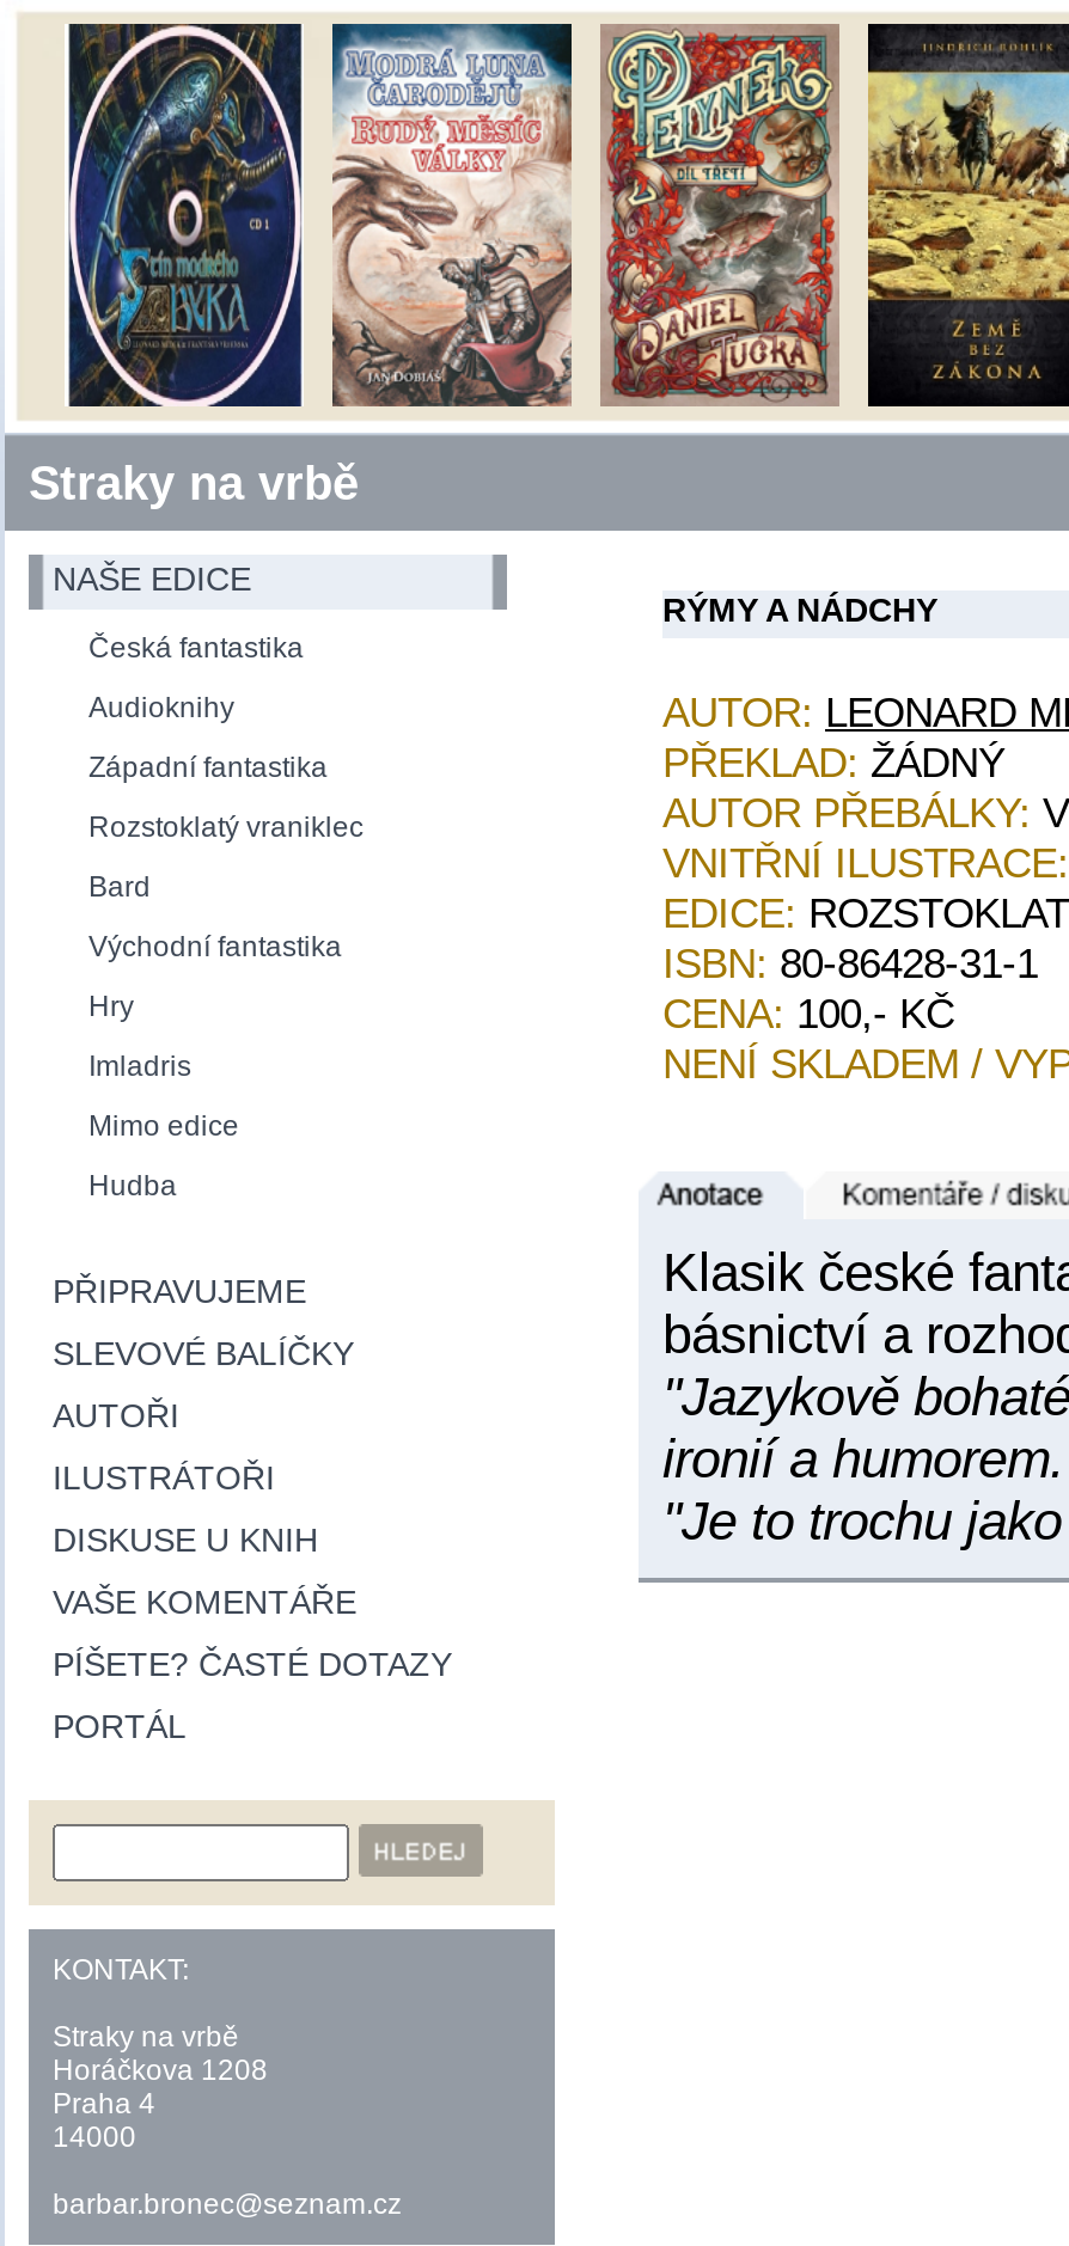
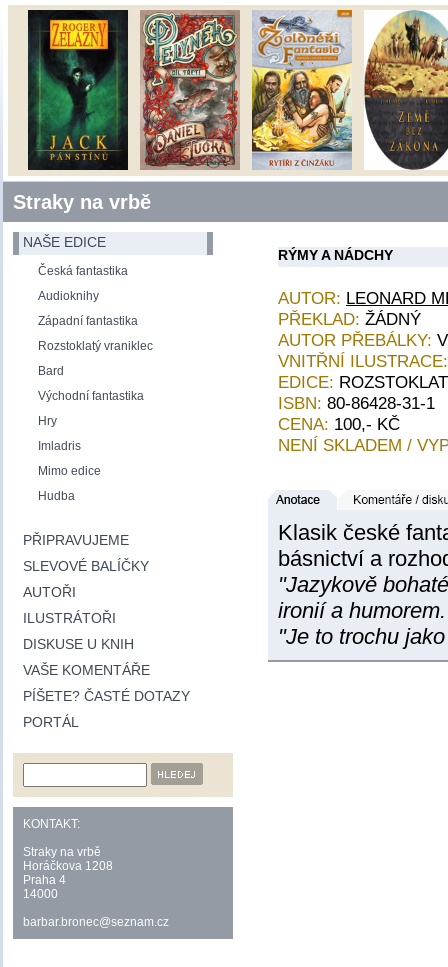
- [image]
+ [image]

- [image]
+ [image]

- [image]
+ [image]

- [image]
+ [image]
